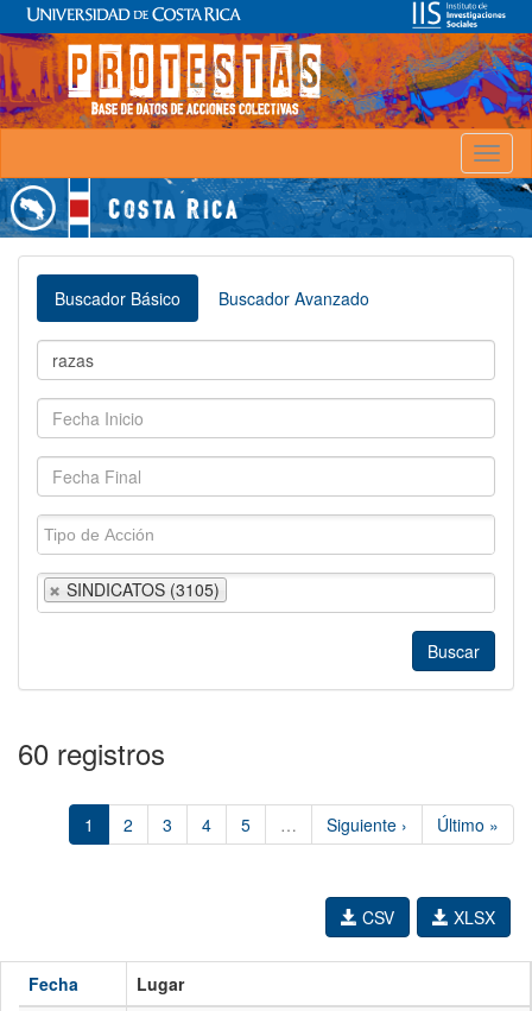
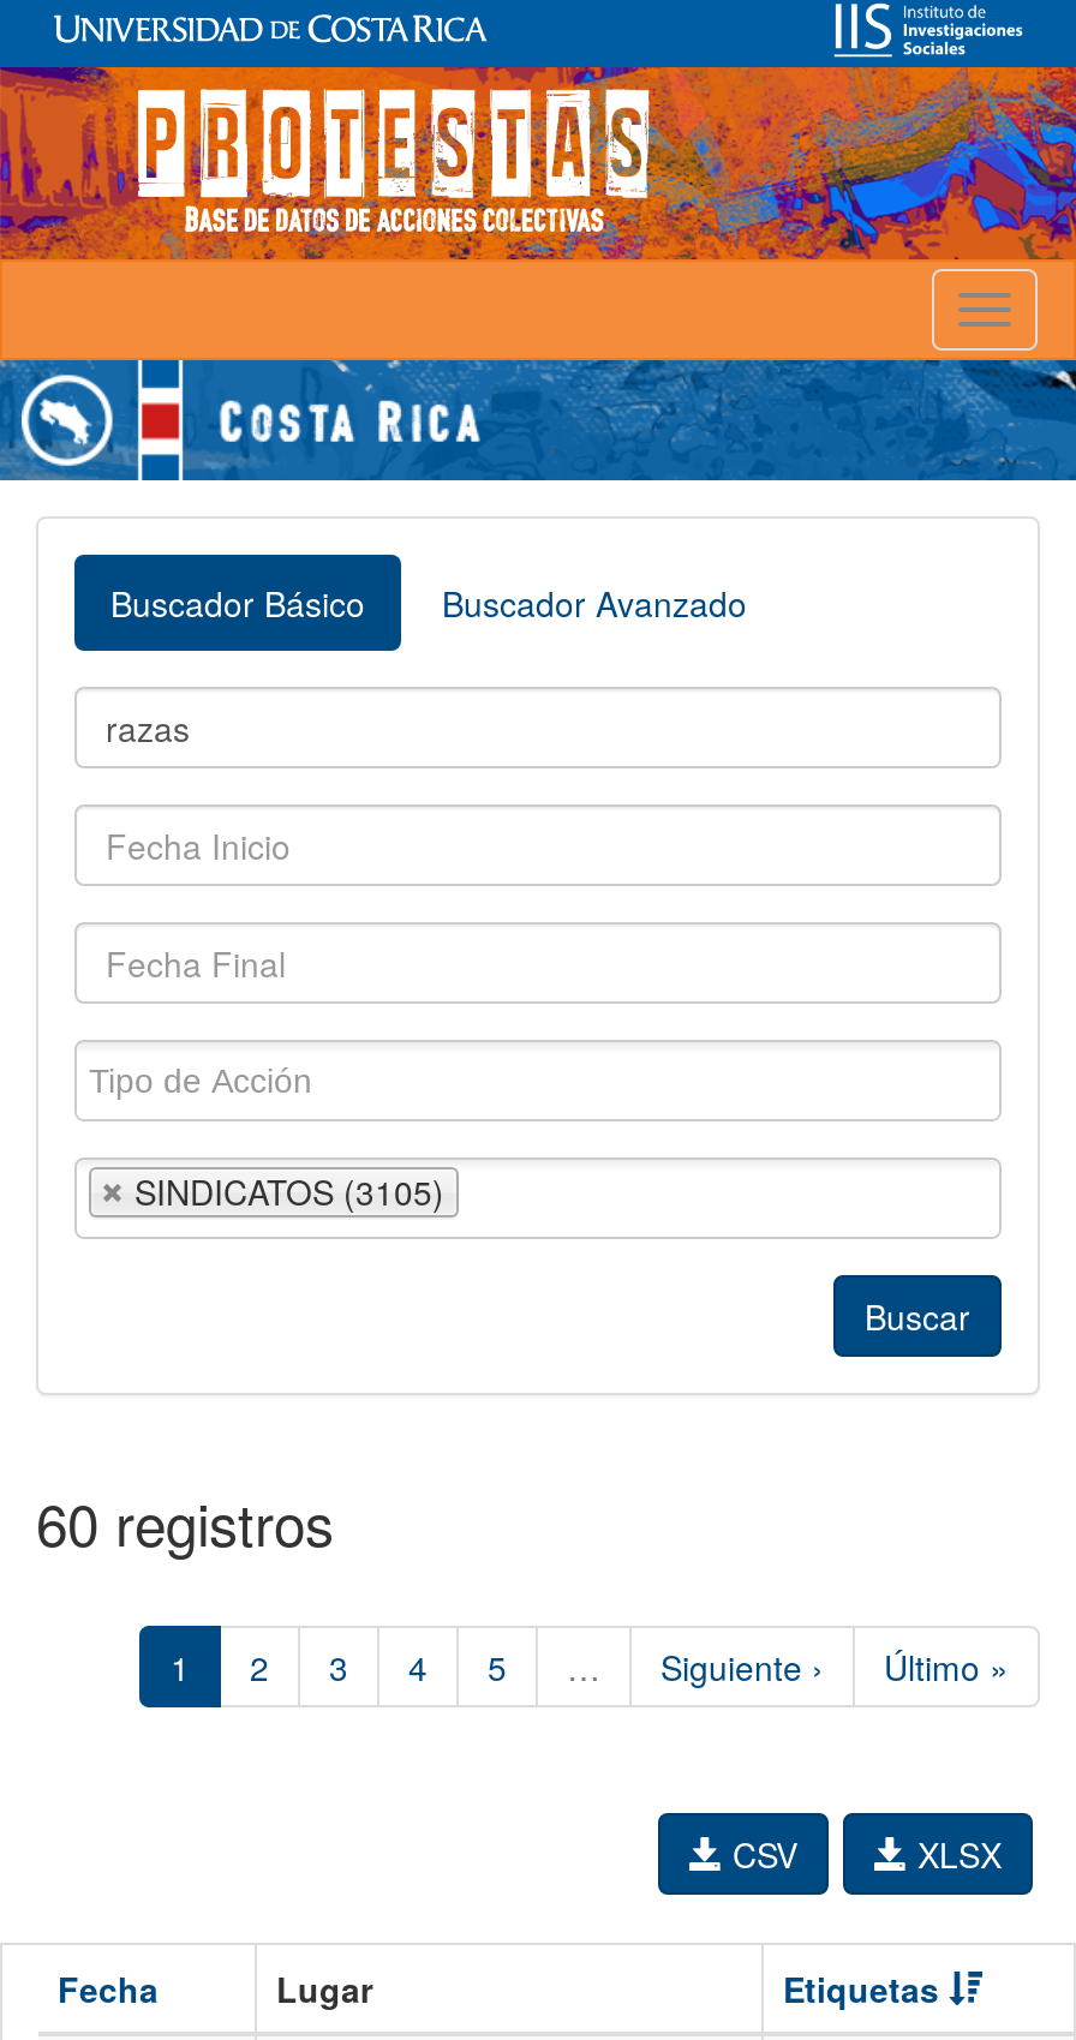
+ Etiquetas
